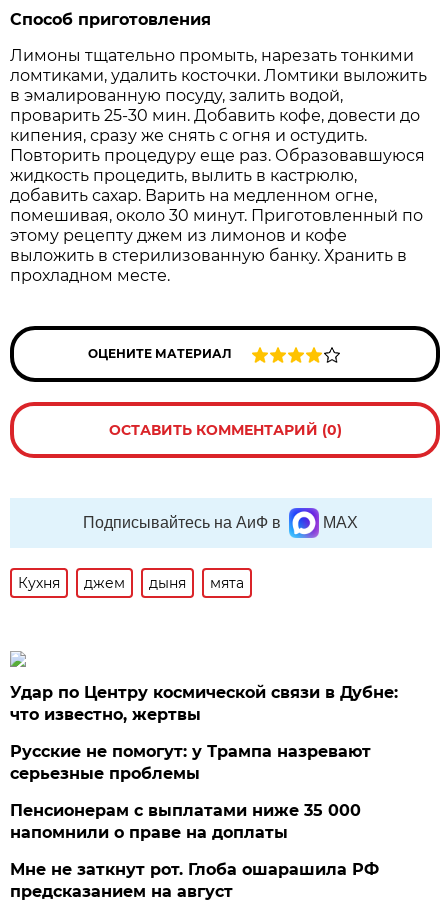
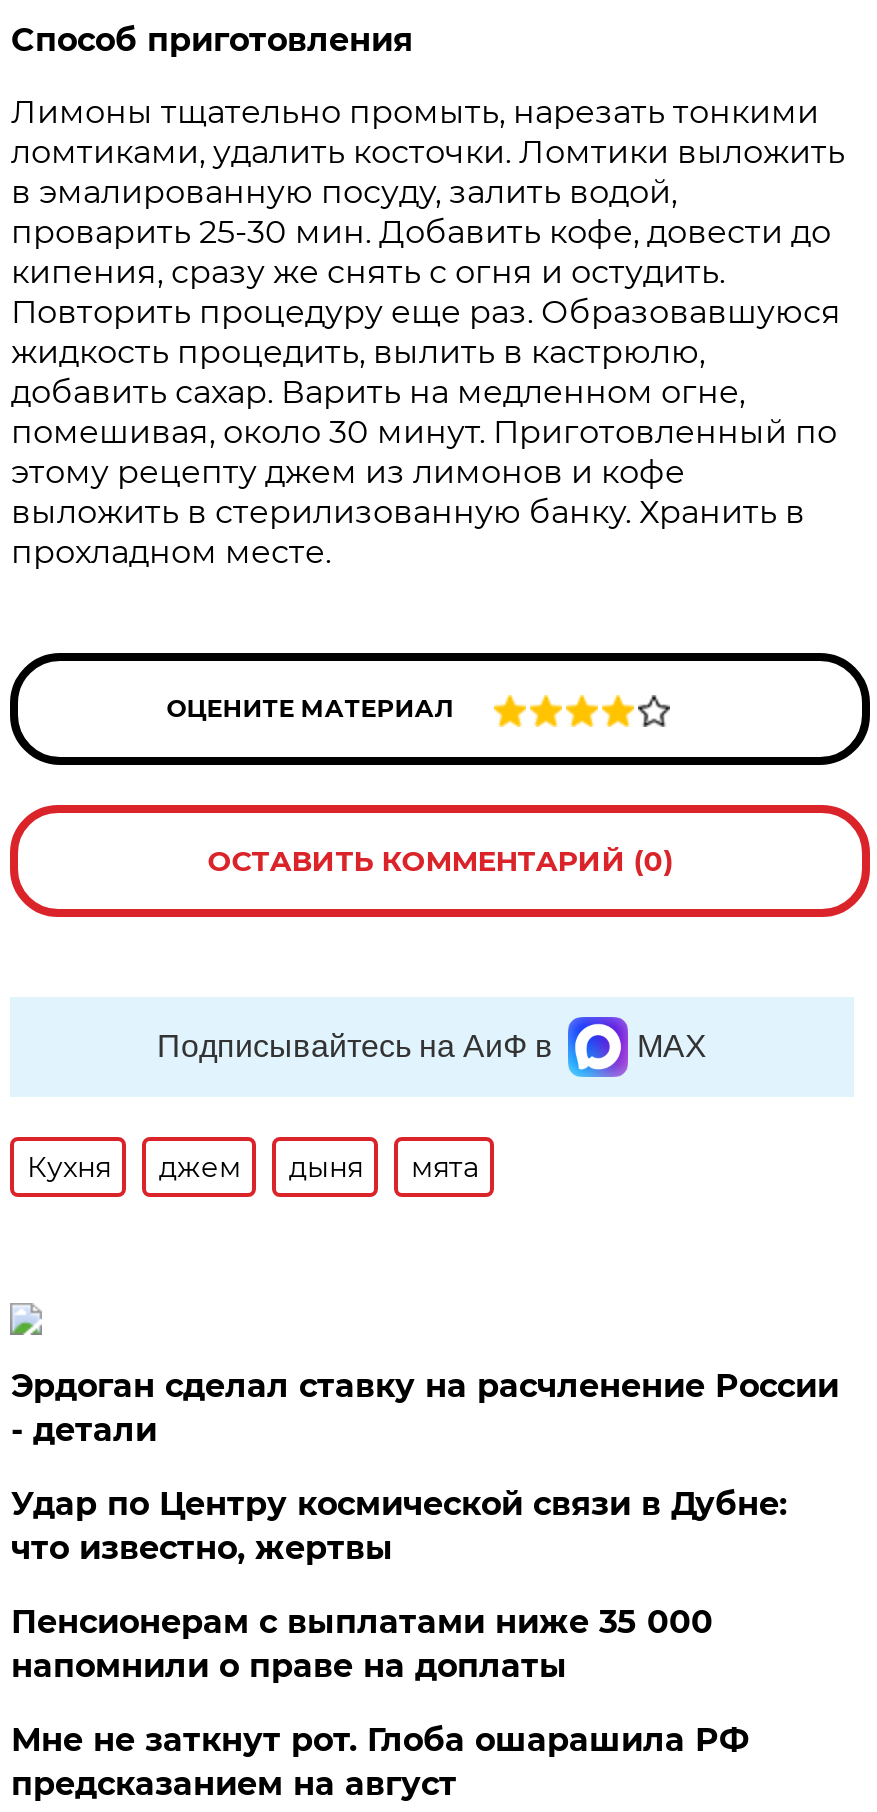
+ Эрдоган сделал ставку на расчленение России
+ - детали

moved down: Удар по Центру космической связи в Дубне: | что известно, жертвы

- Русские не помогут: у Трампа назревают
- серьезные проблемы
